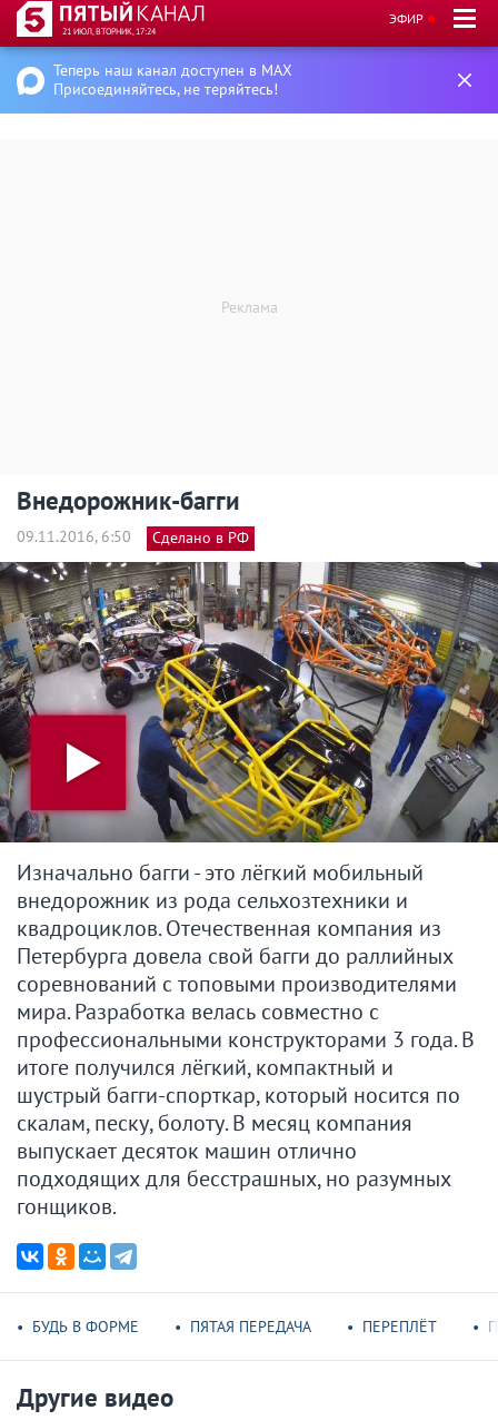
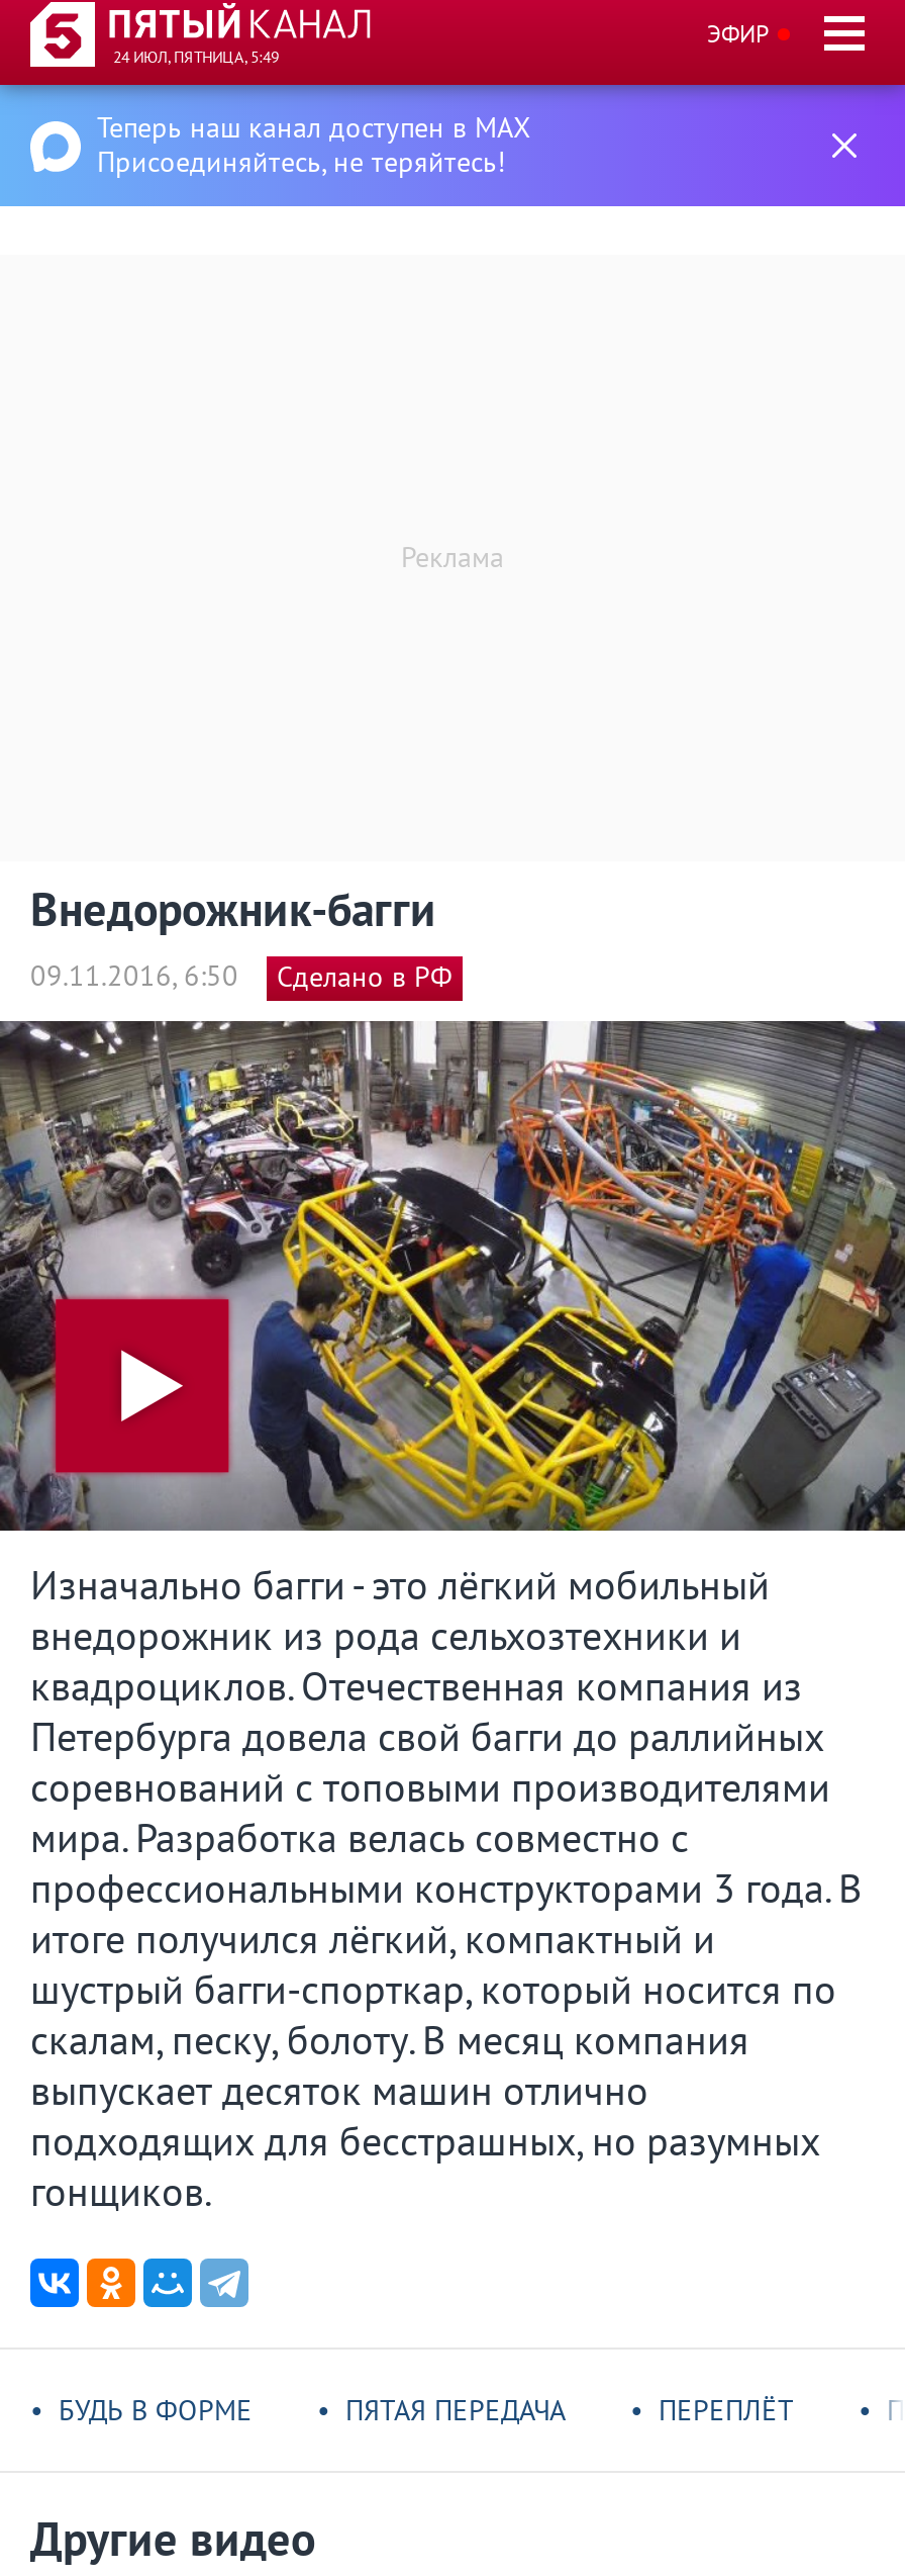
- 21 ИЮЛ, ВТОРНИК, 17:24
+ 24 ИЮЛ, ПЯТНИЦА, 5:49
